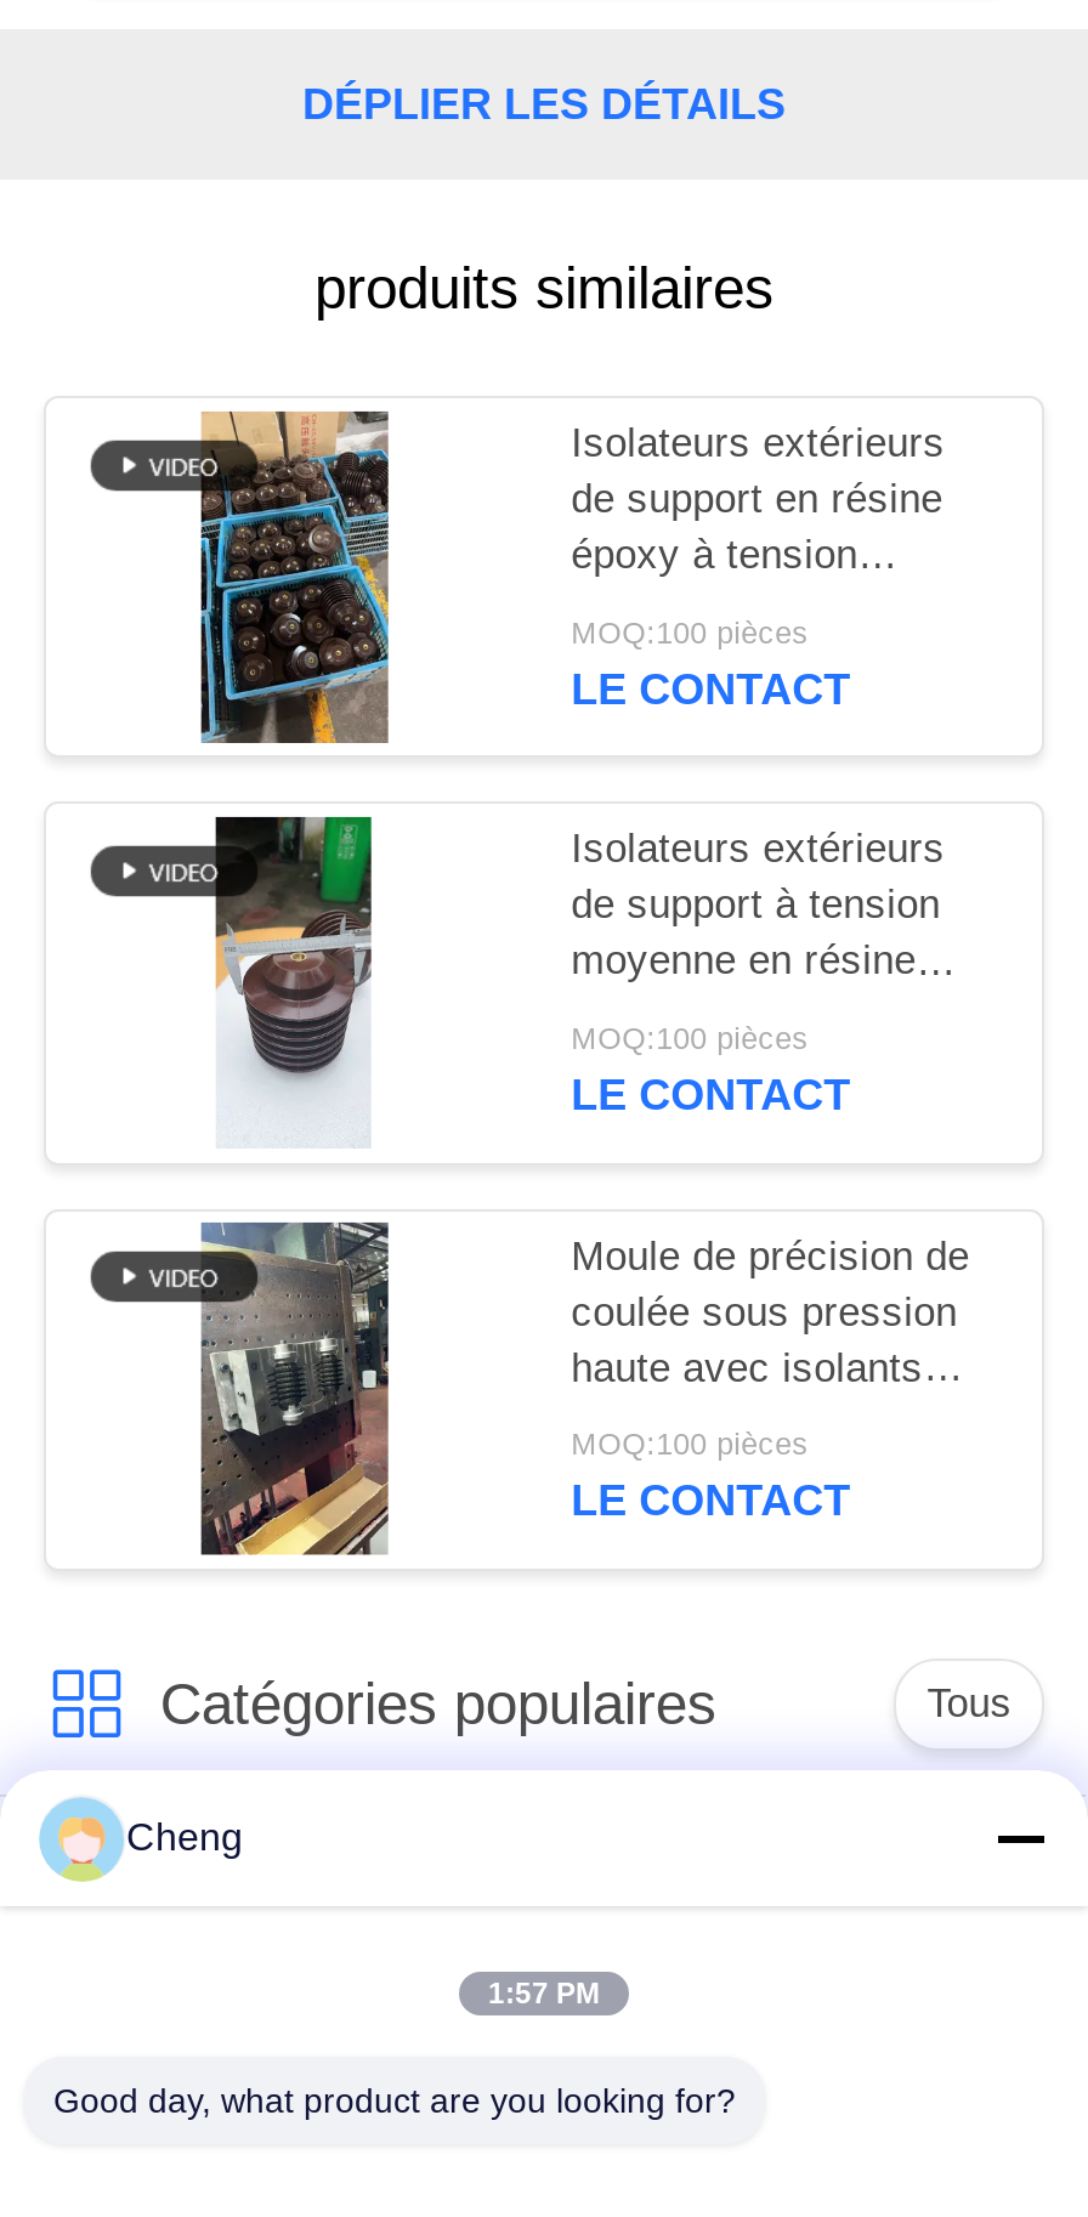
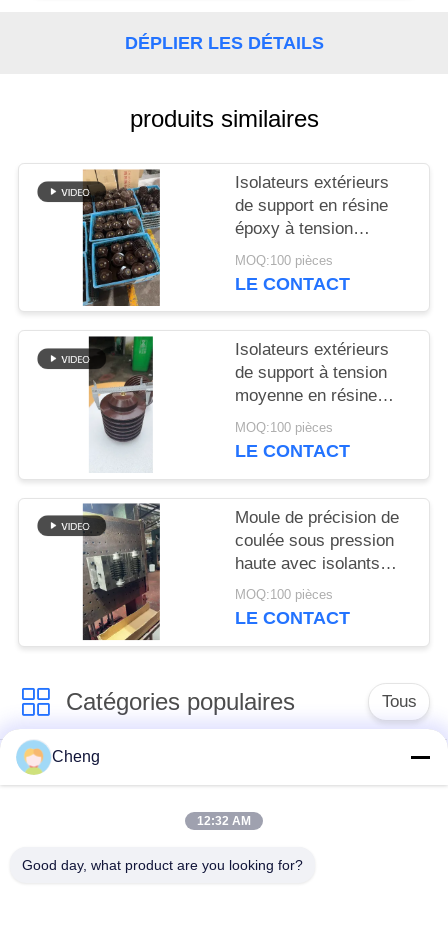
- 1:57 PM
+ 12:32 AM
